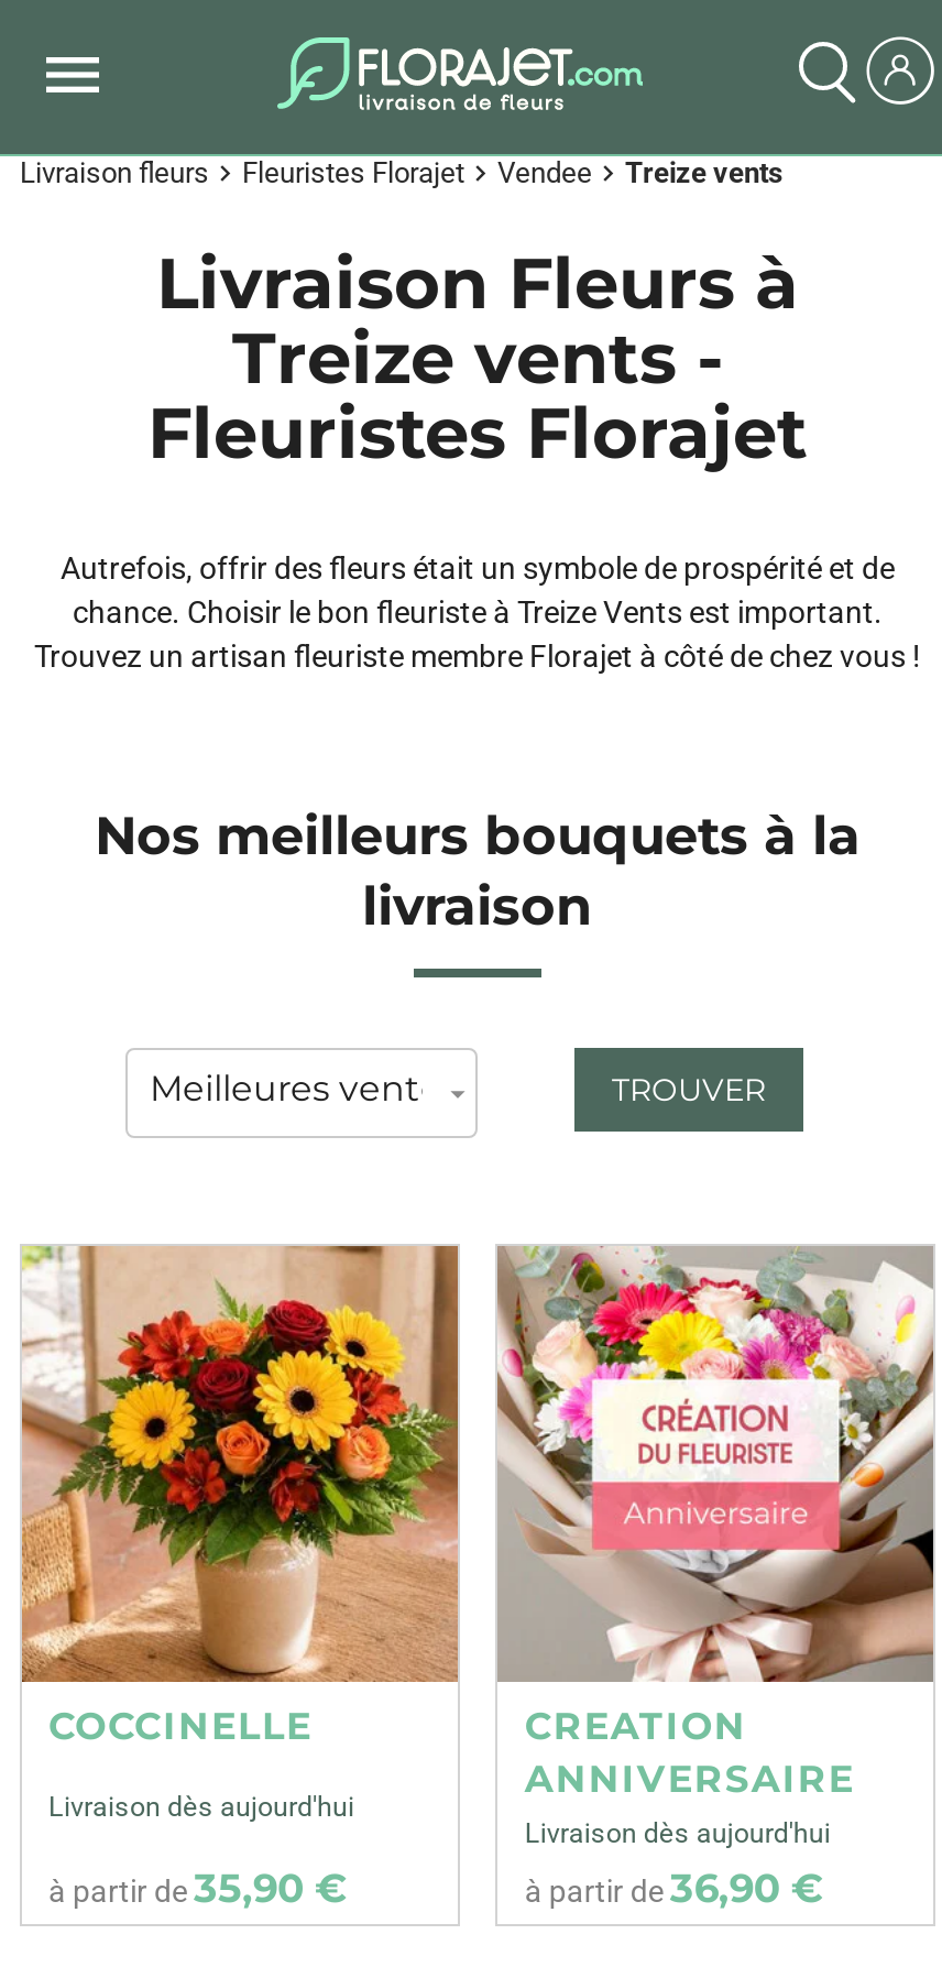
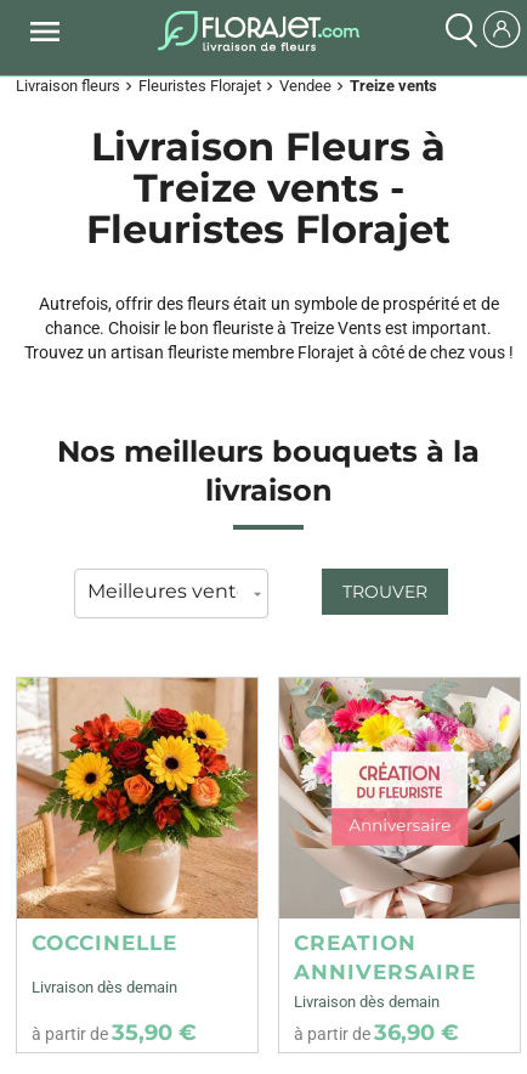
- Livraison dès aujourd'hui
+ Livraison dès demain

- Livraison dès aujourd'hui
+ Livraison dès demain
